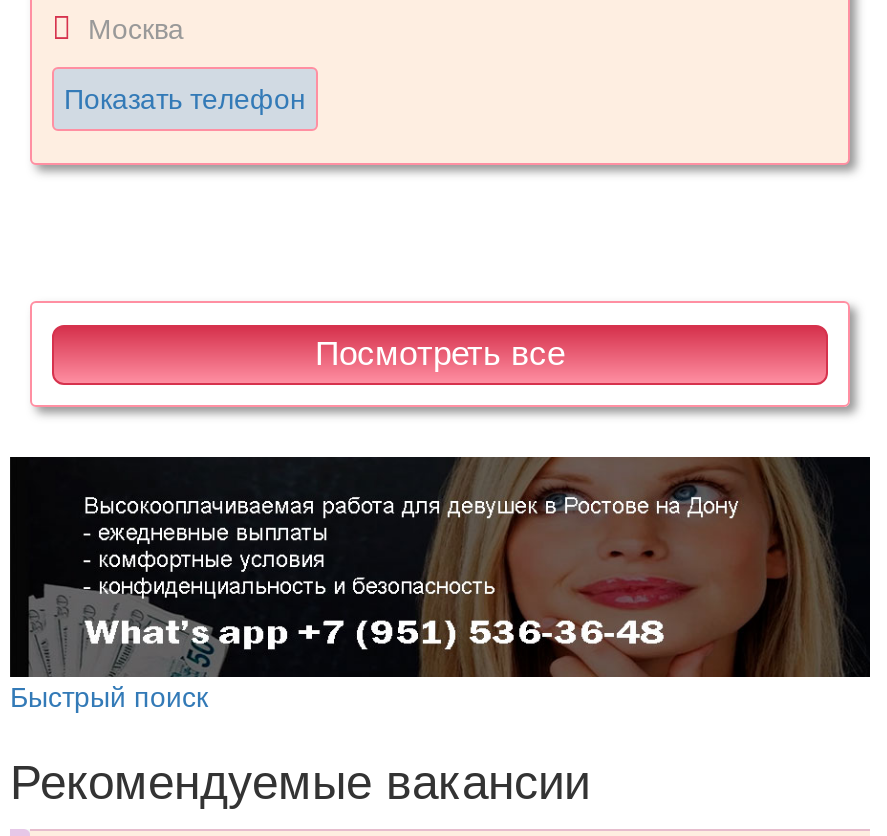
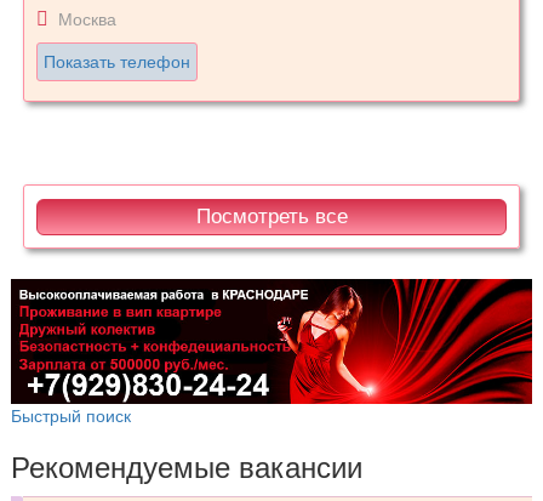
- [image]
+ [image]
